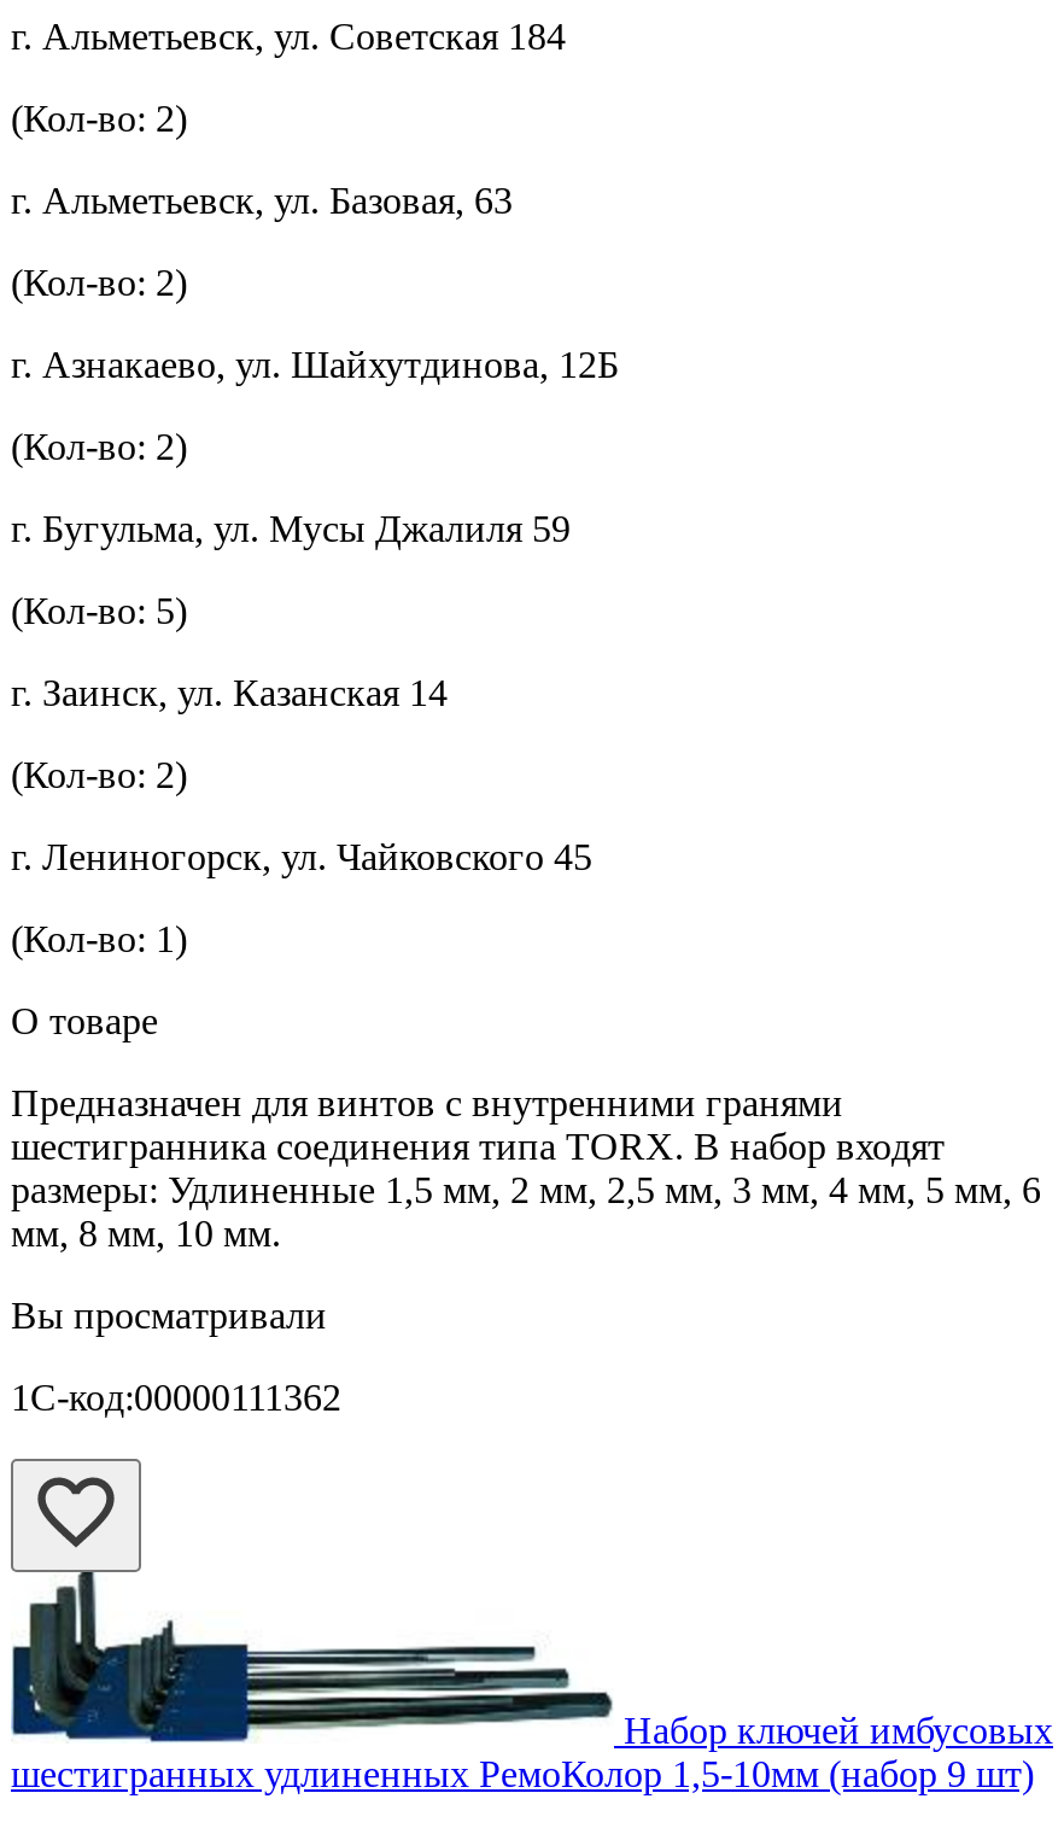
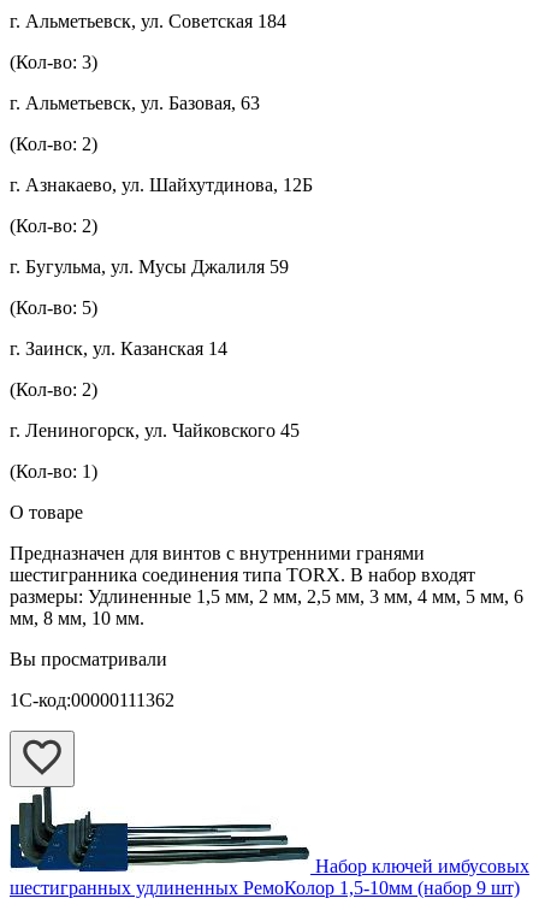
- (Кол-во: 2)
+ (Кол-во: 3)
